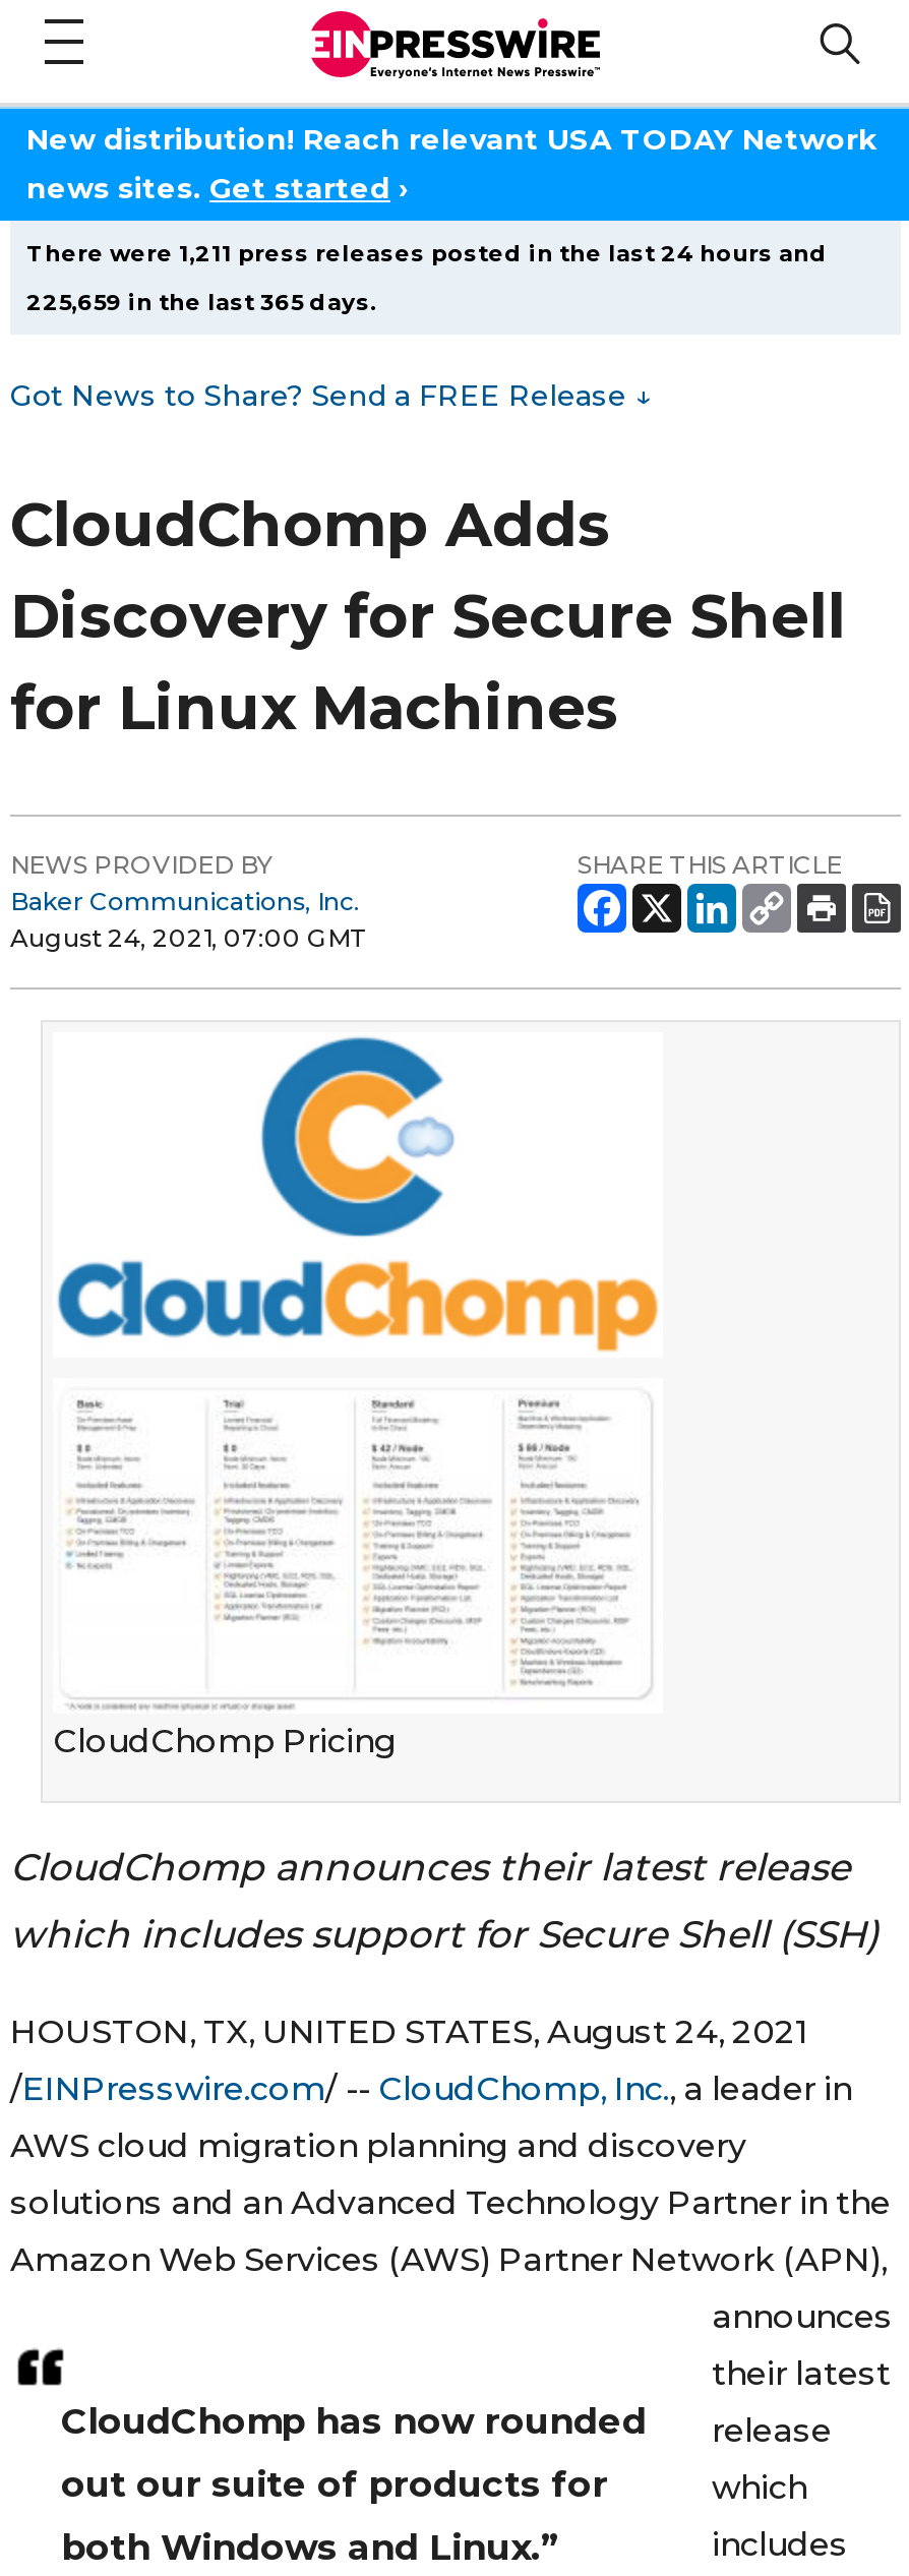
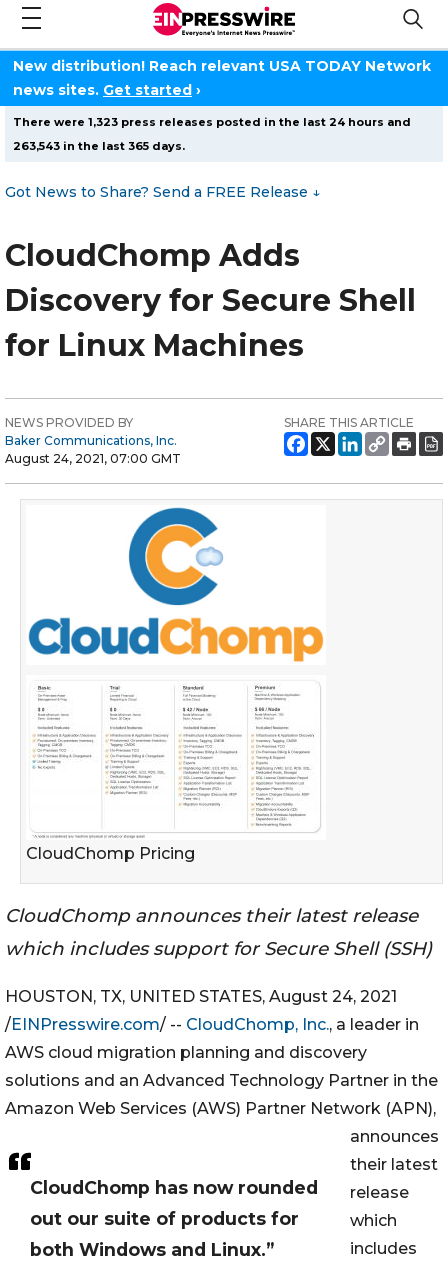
- There were 1,211 press releases posted in the last 24 hours and
+ There were 1,323 press releases posted in the last 24 hours and

- 225,659 in the last 365 days.
+ 263,543 in the last 365 days.
